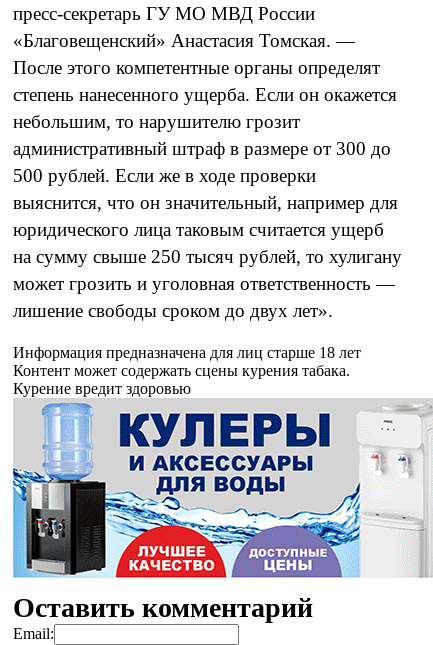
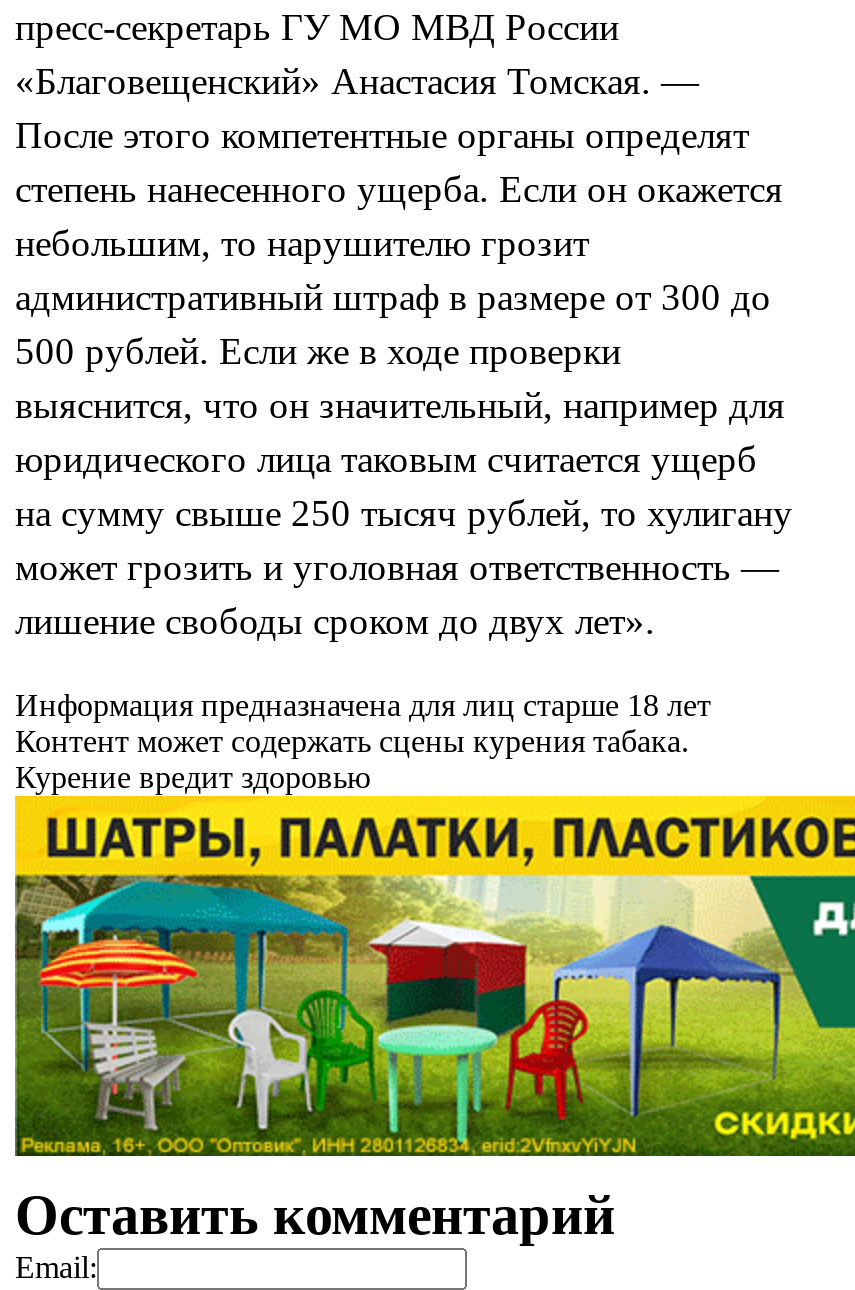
- [image]
+ [image]
